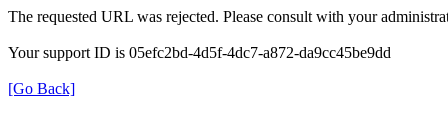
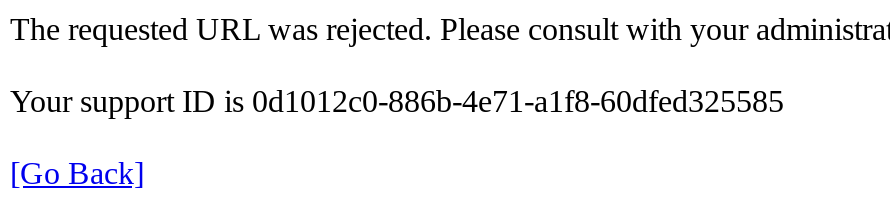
- Your support ID is 05efc2bd-4d5f-4dc7-a872-da9cc45be9dd
+ Your support ID is 0d1012c0-886b-4e71-a1f8-60dfed325585
